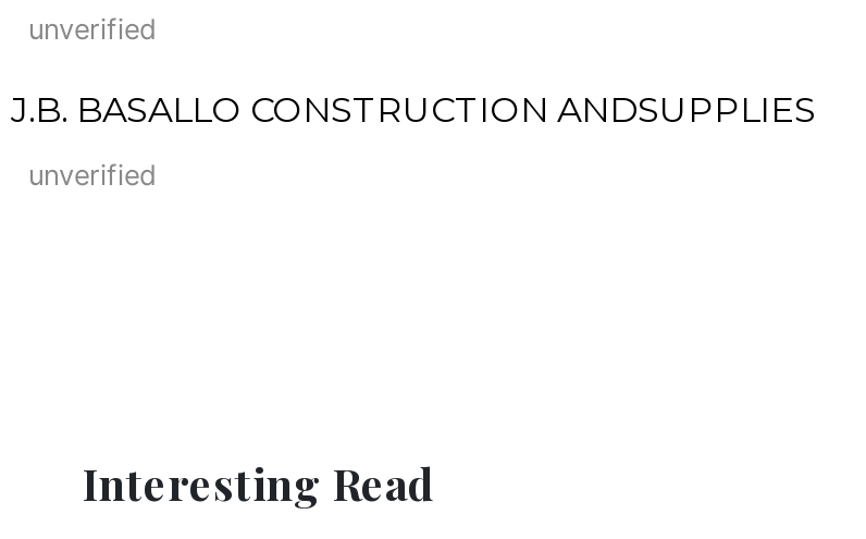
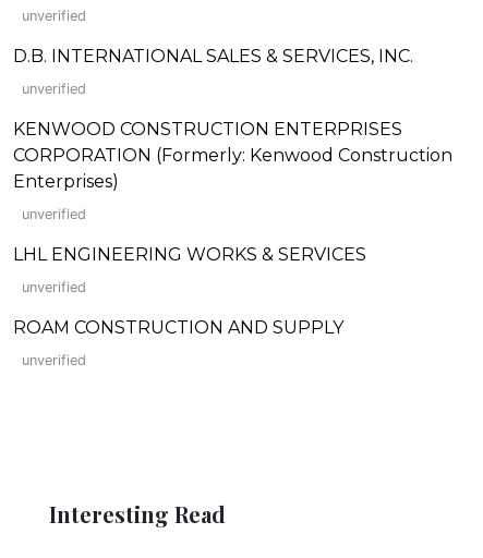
- J.B. BASALLO CONSTRUCTION ANDSUPPLIES
+ D.B. INTERNATIONAL SALES & SERVICES, INC.
+ unverified
+ KENWOOD CONSTRUCTION ENTERPRISES
+ CORPORATION (Formerly: Kenwood Construction
+ Enterprises)
+ unverified
+ LHL ENGINEERING WORKS & SERVICES
+ unverified
+ ROAM CONSTRUCTION AND SUPPLY
